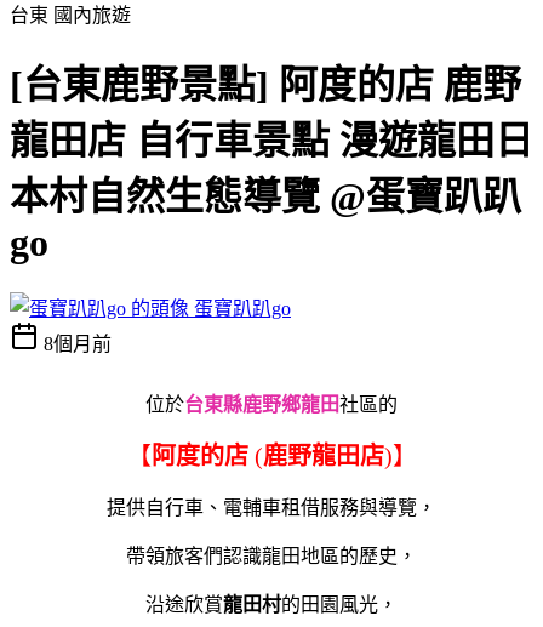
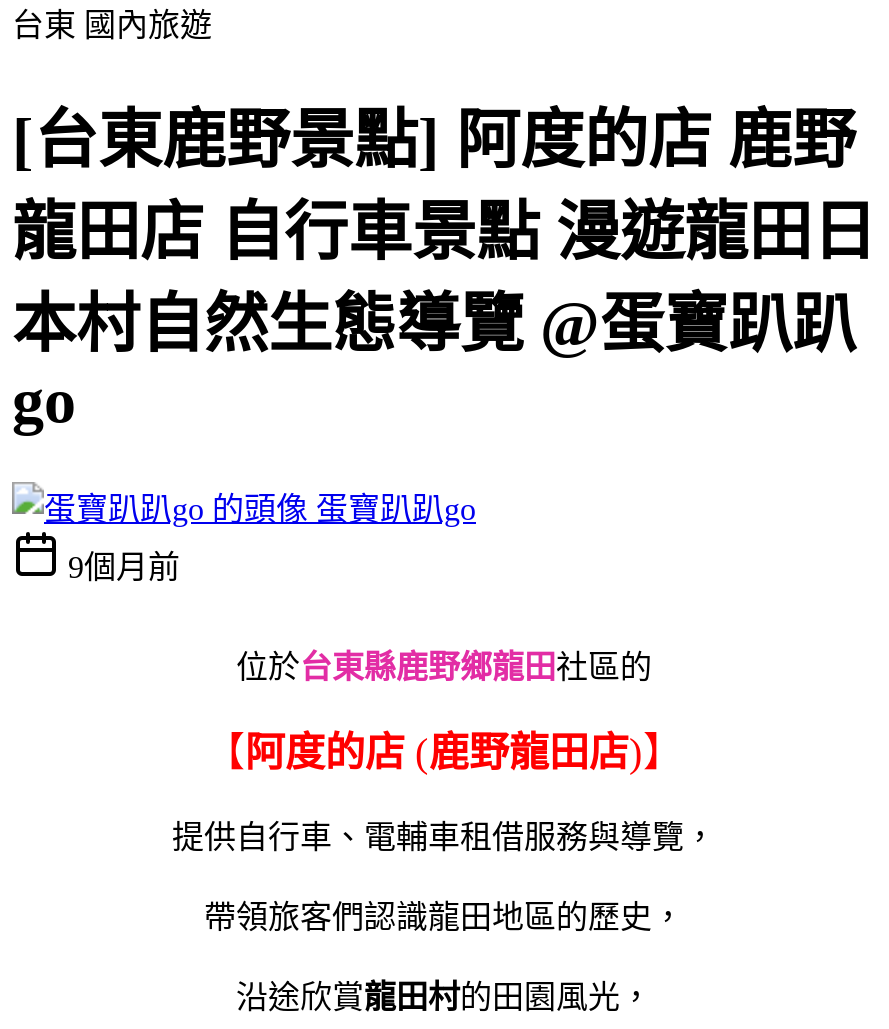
- 8個月前
+ 9個月前
